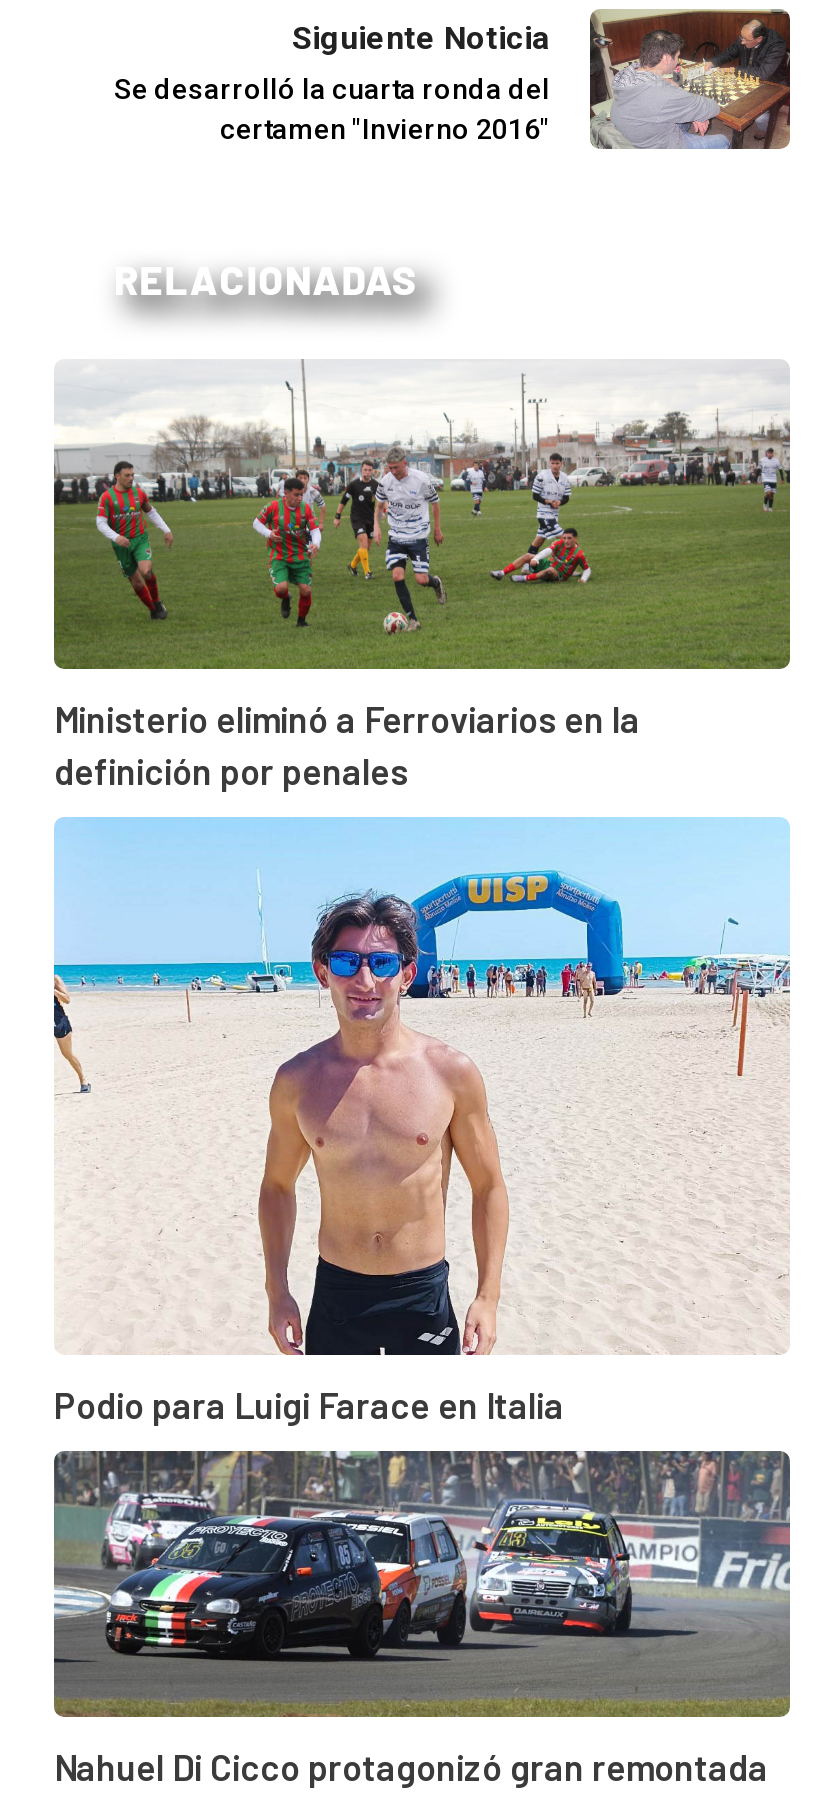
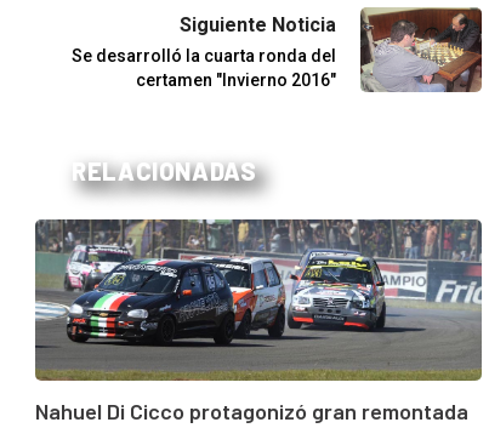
- [image]
- Ministerio eliminó a Ferroviarios en la
- definición por penales

- [image]
- Podio para Luigi Farace en Italia
